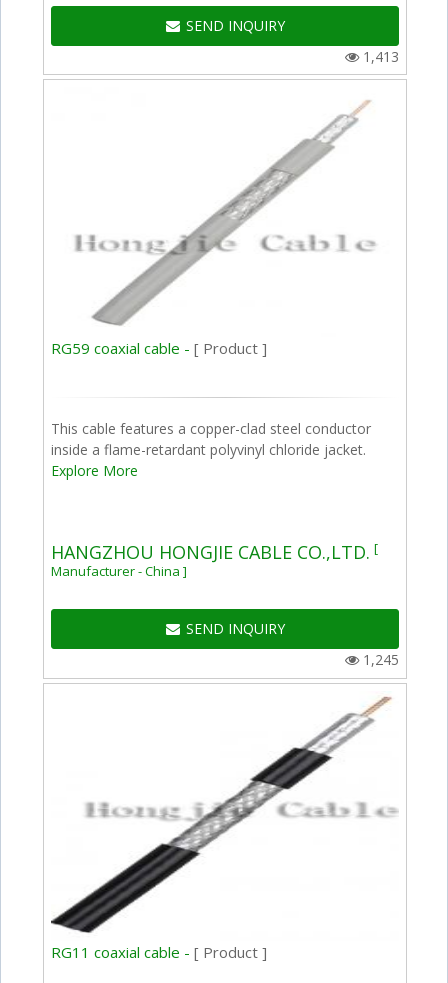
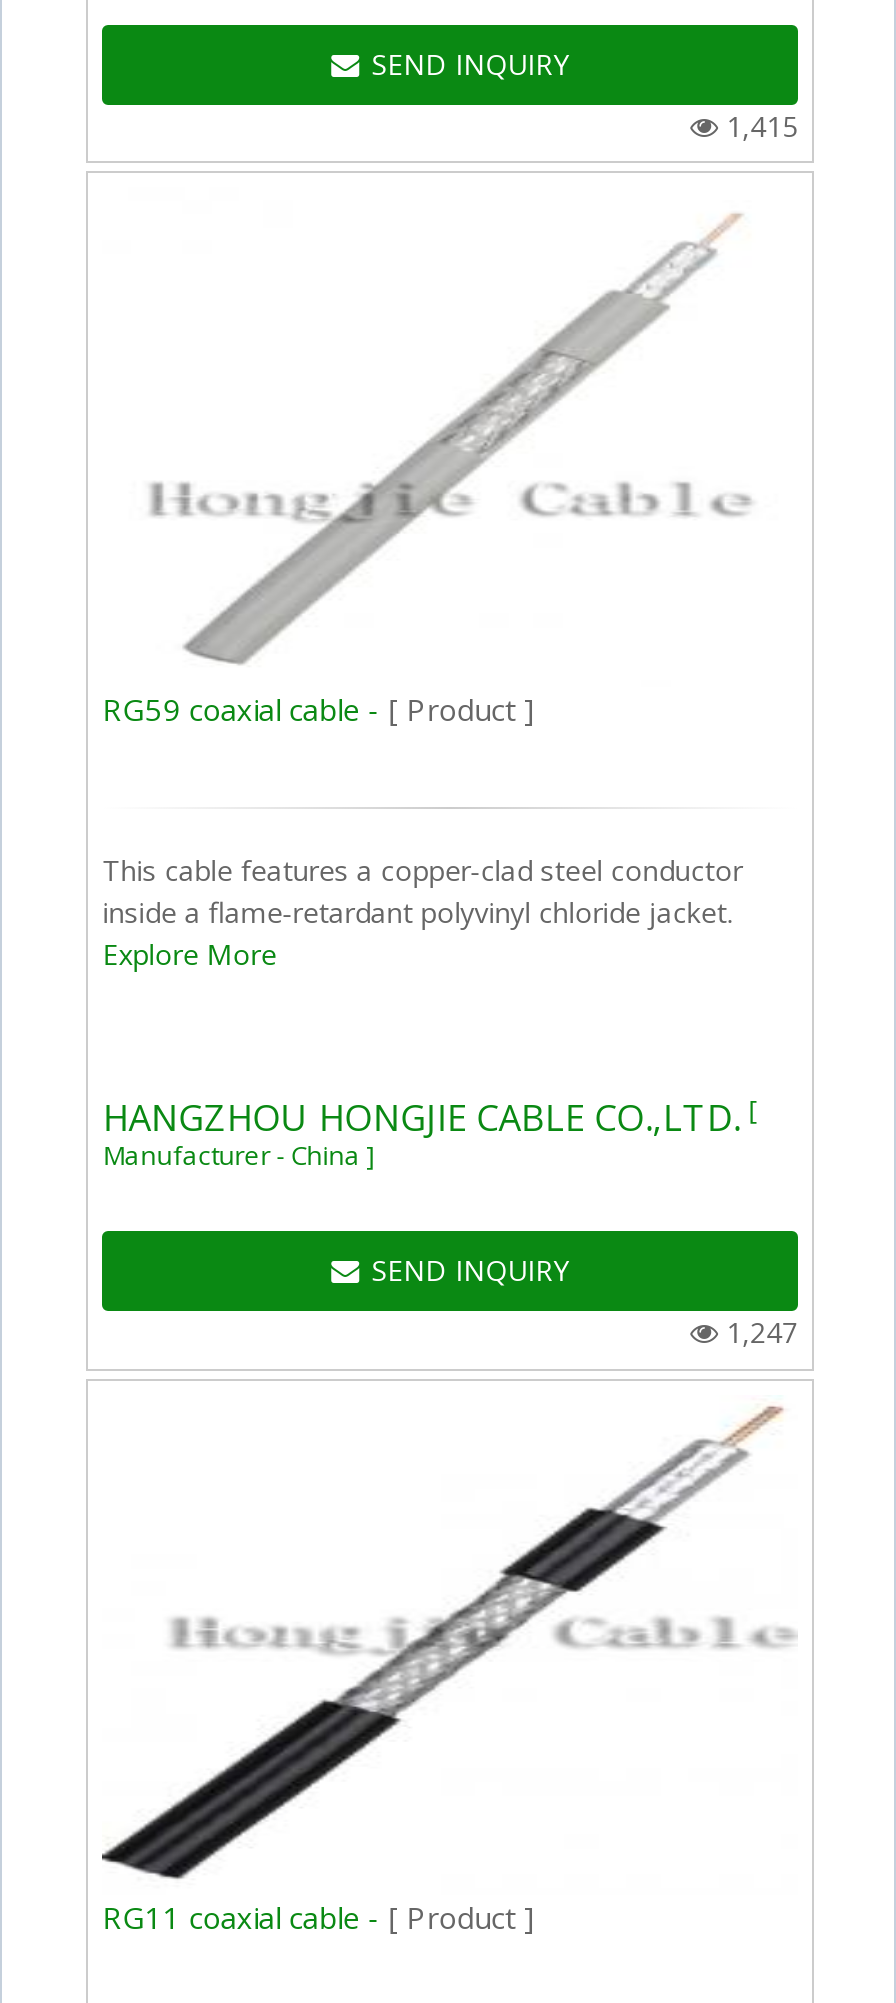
- 1,413
+ 1,415

- 1,245
+ 1,247
